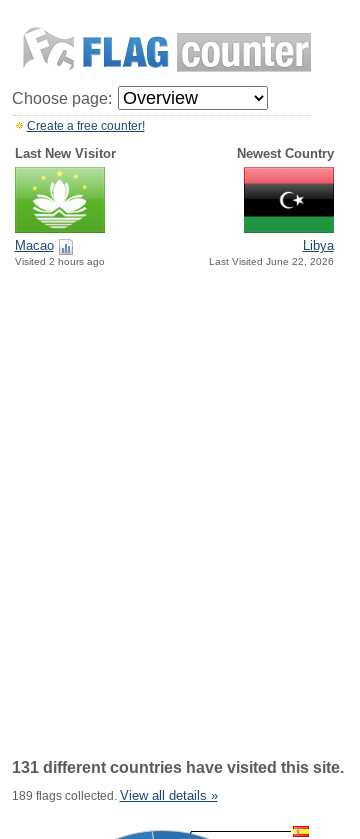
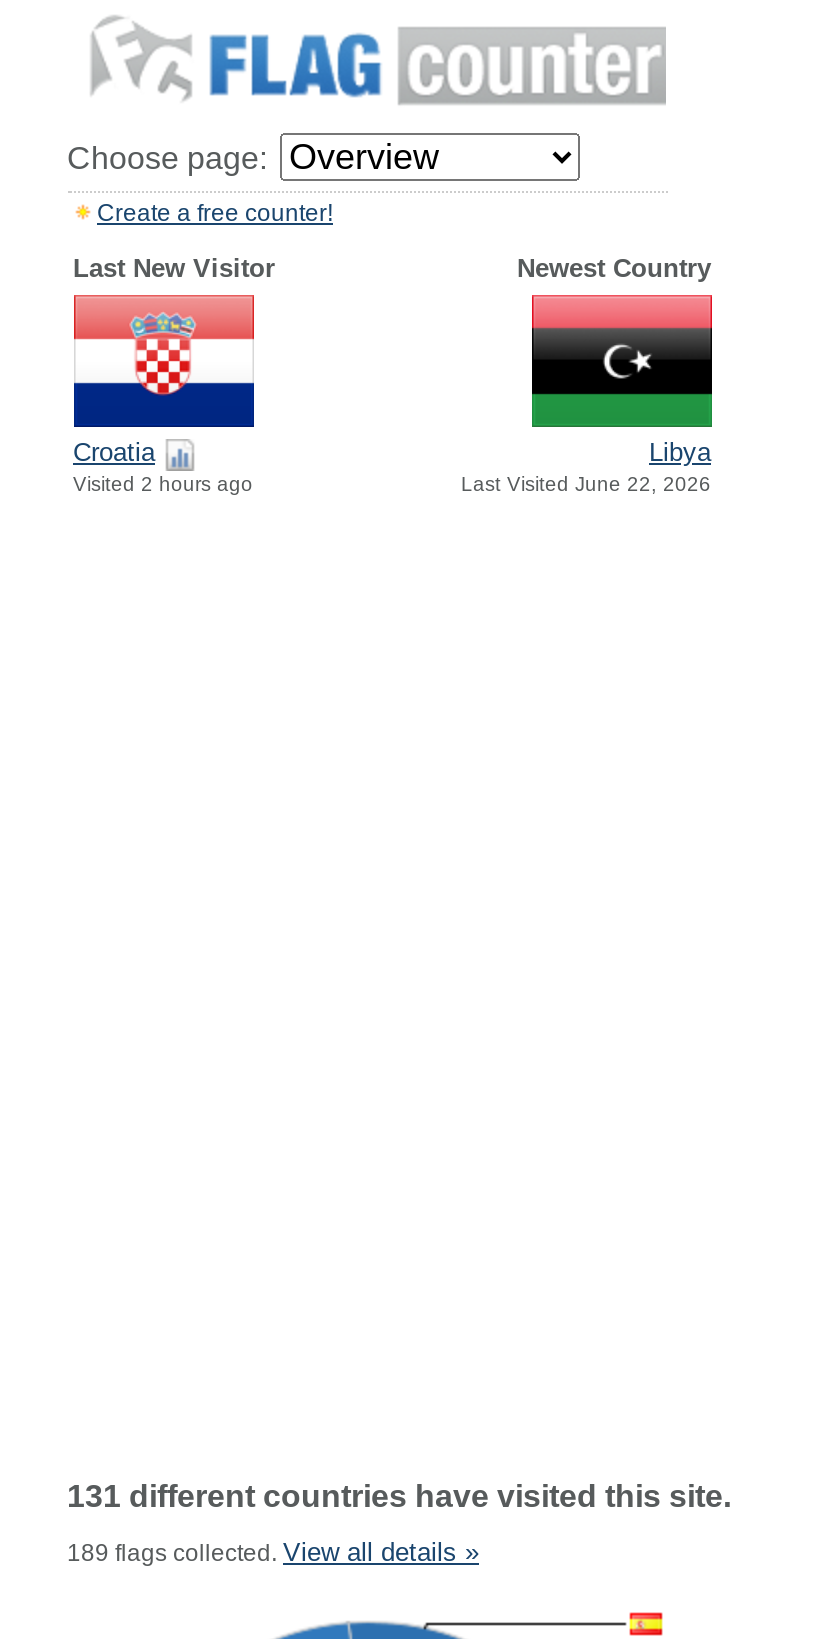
- [image]
- Macao
+ [image]
+ Croatia
